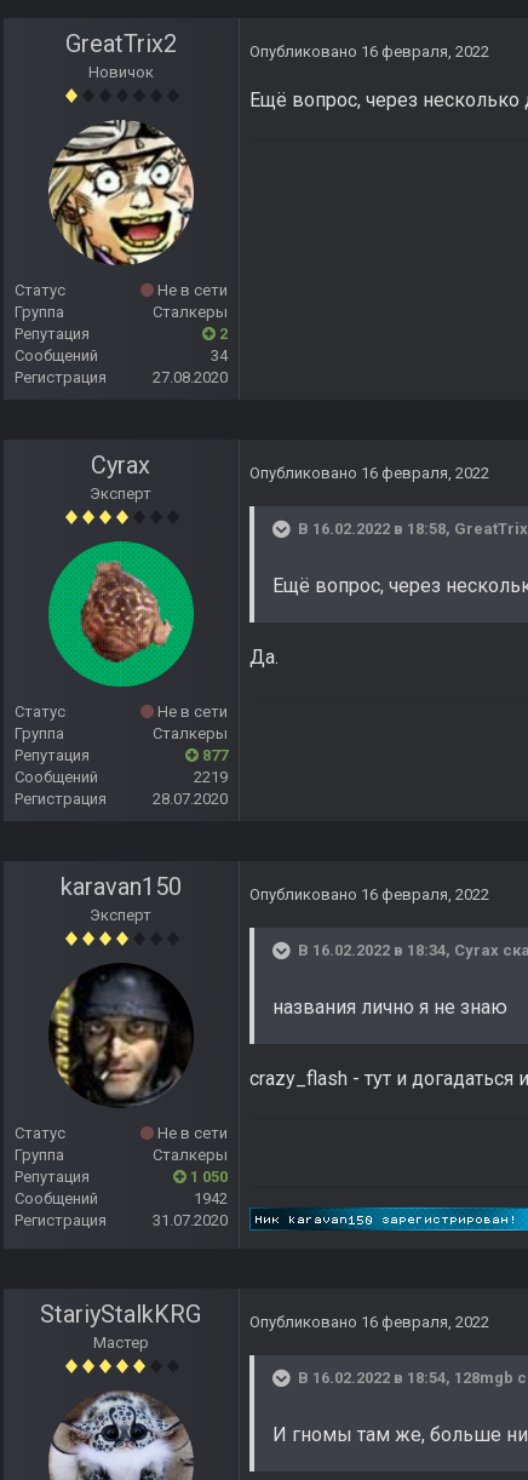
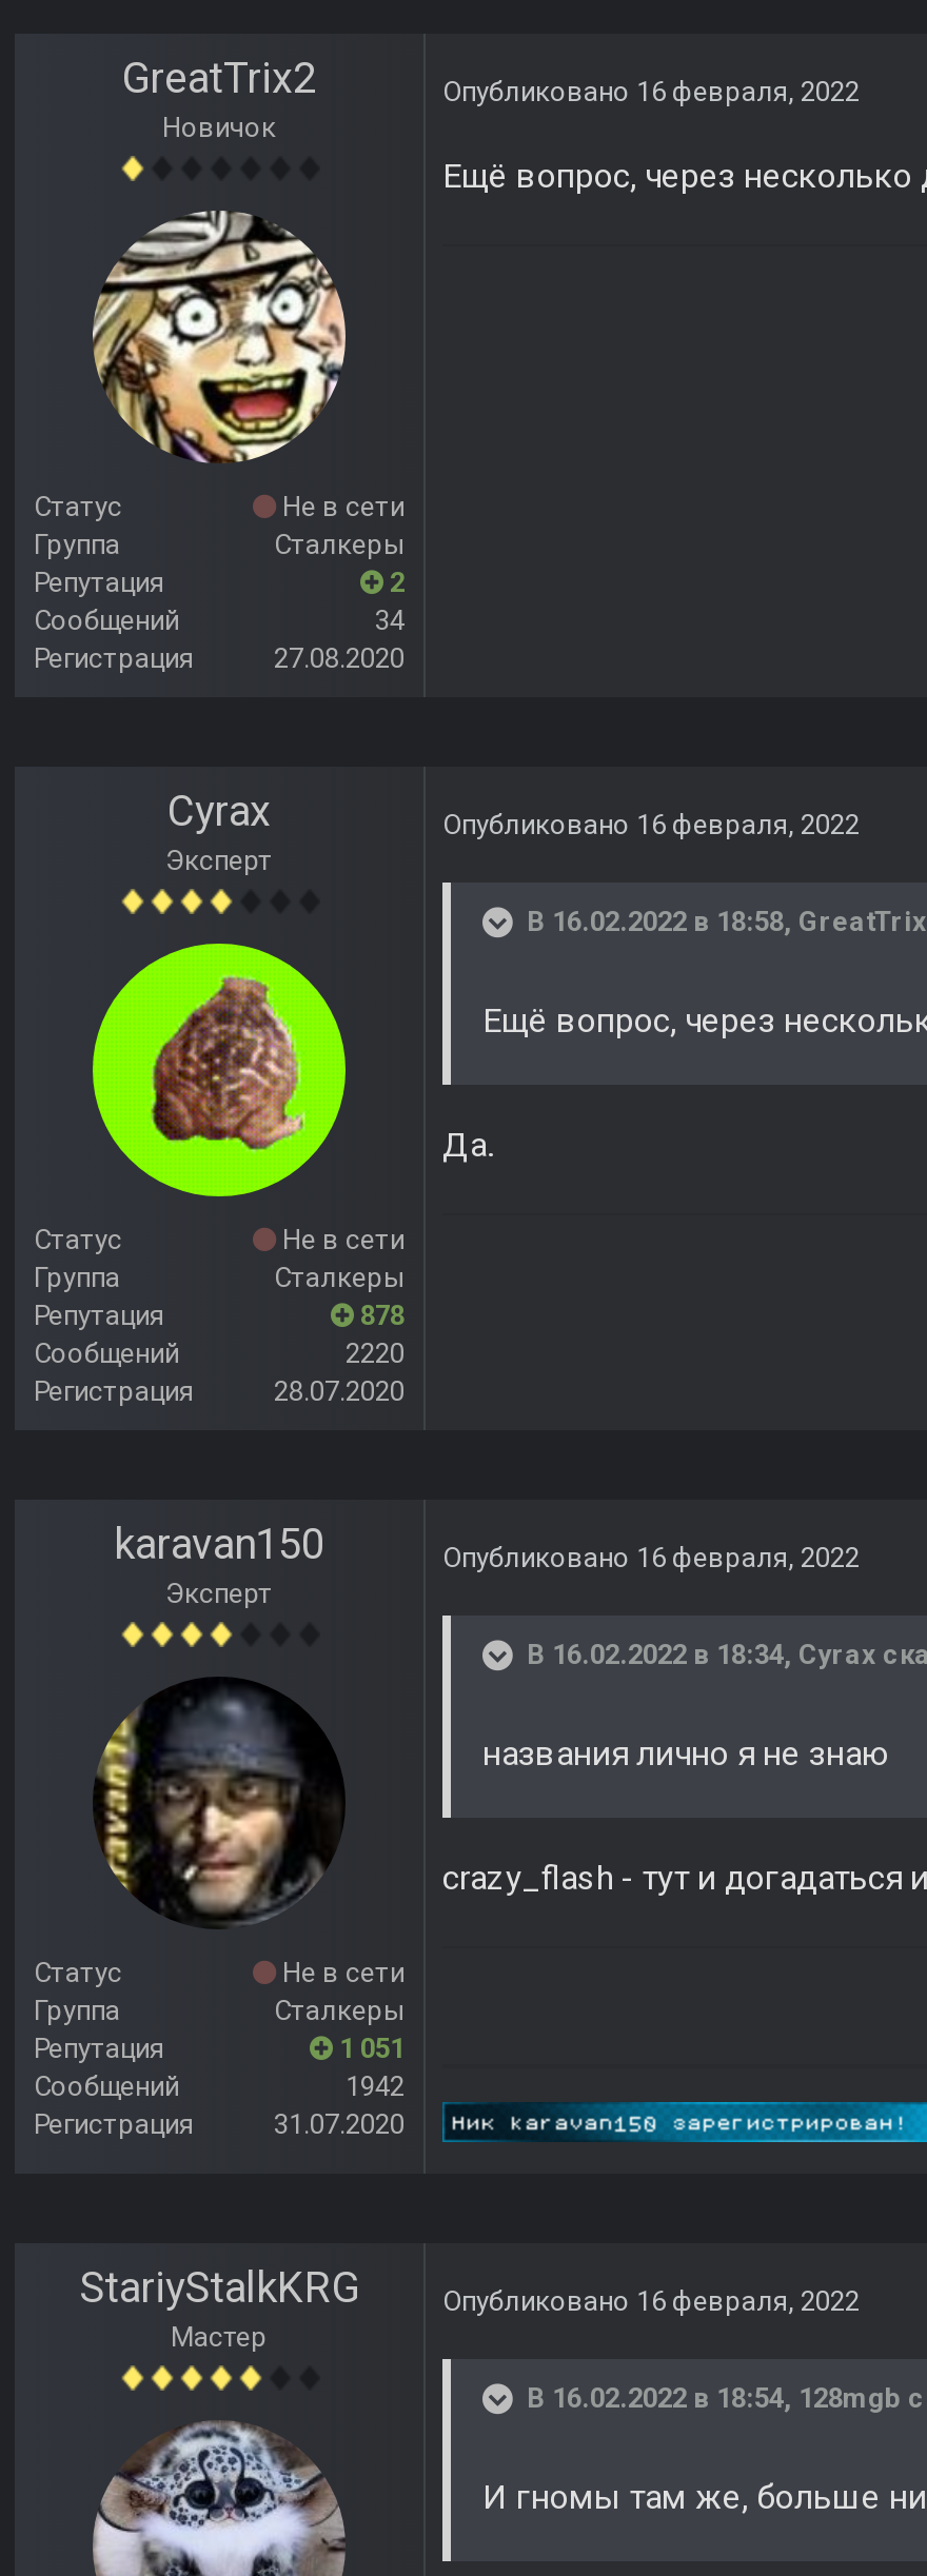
- [image]
+ [image]

- 877
+ 878

- 2219
+ 2220

- 1 050
+ 1 051
